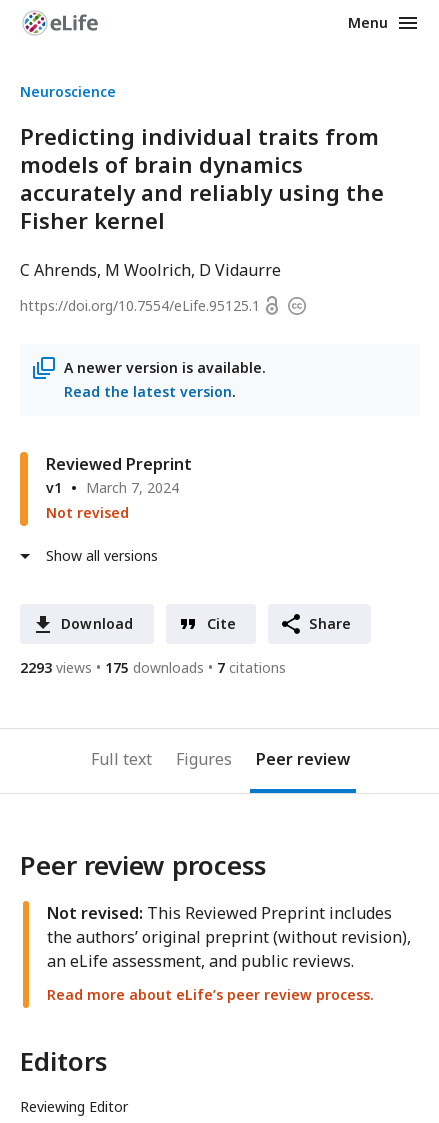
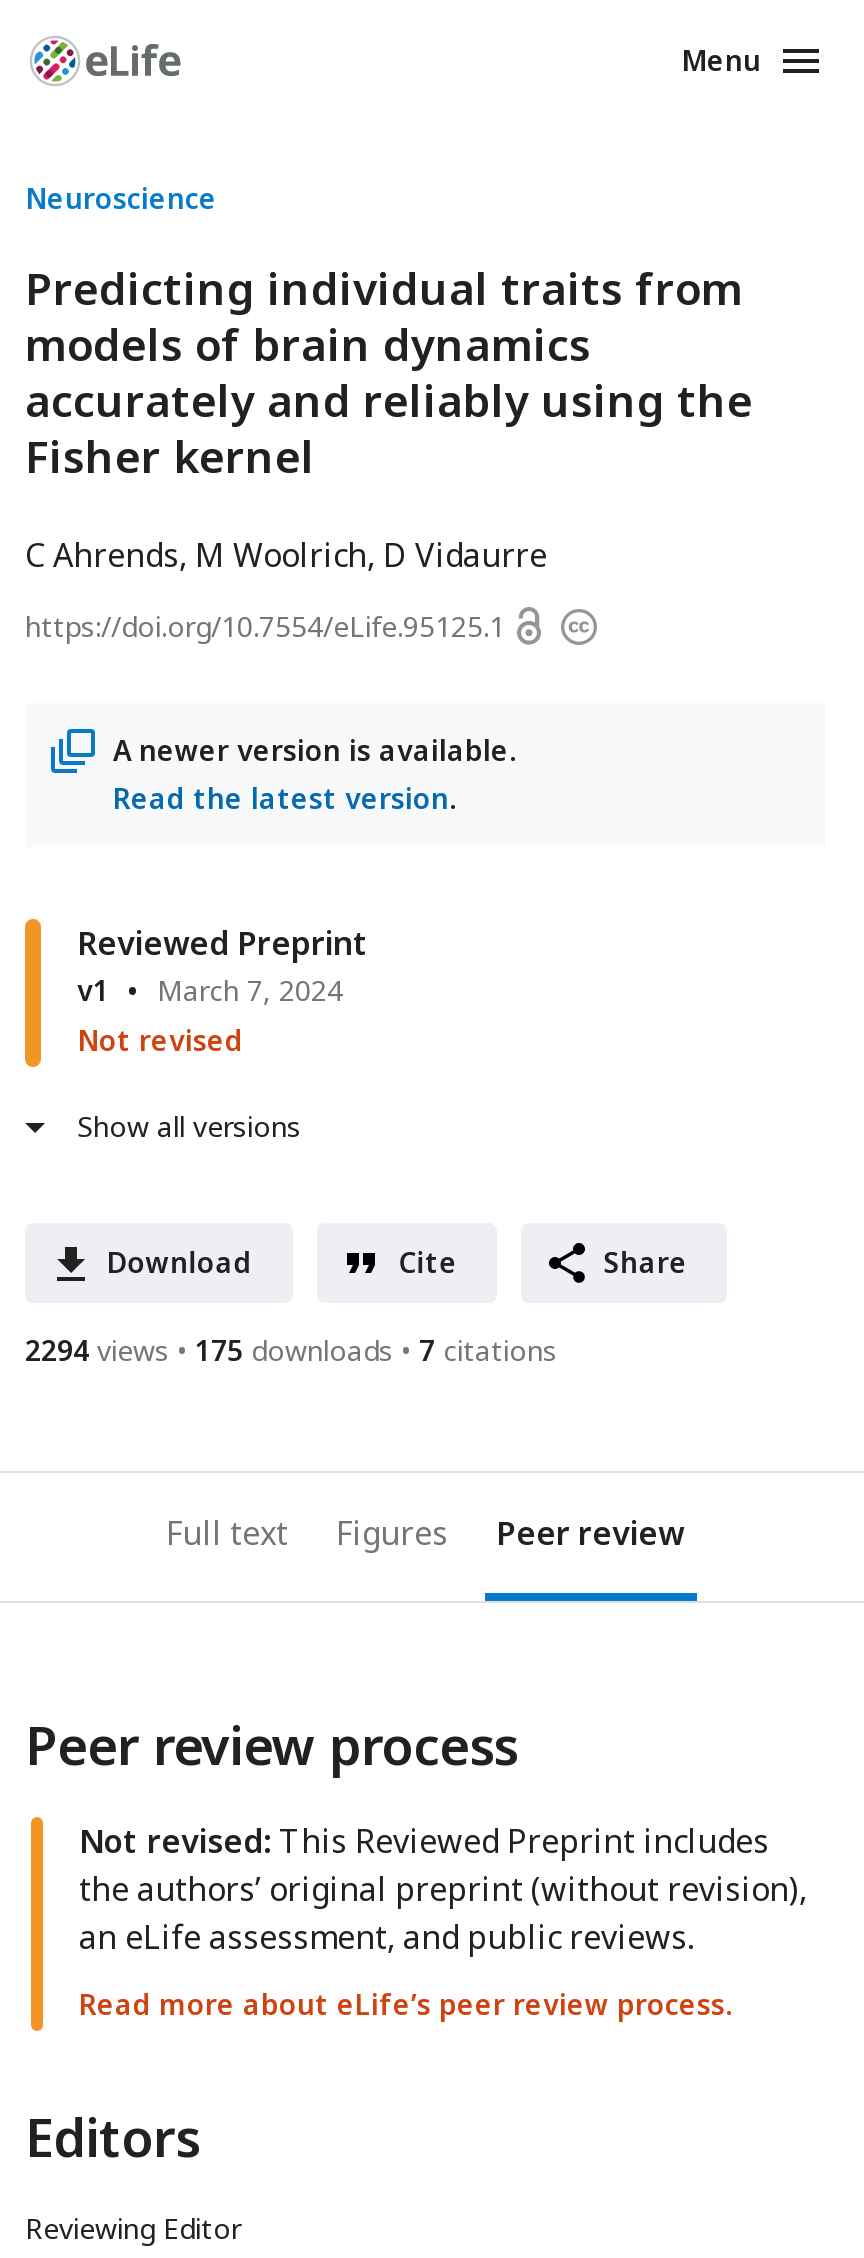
- 2293 views 175 downloads 7 citations
+ 2294 views 175 downloads 7 citations
